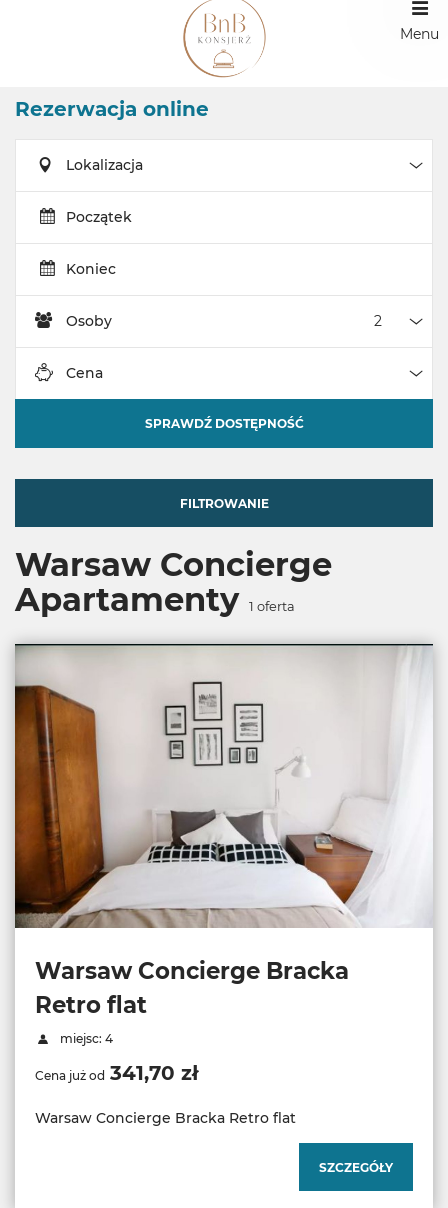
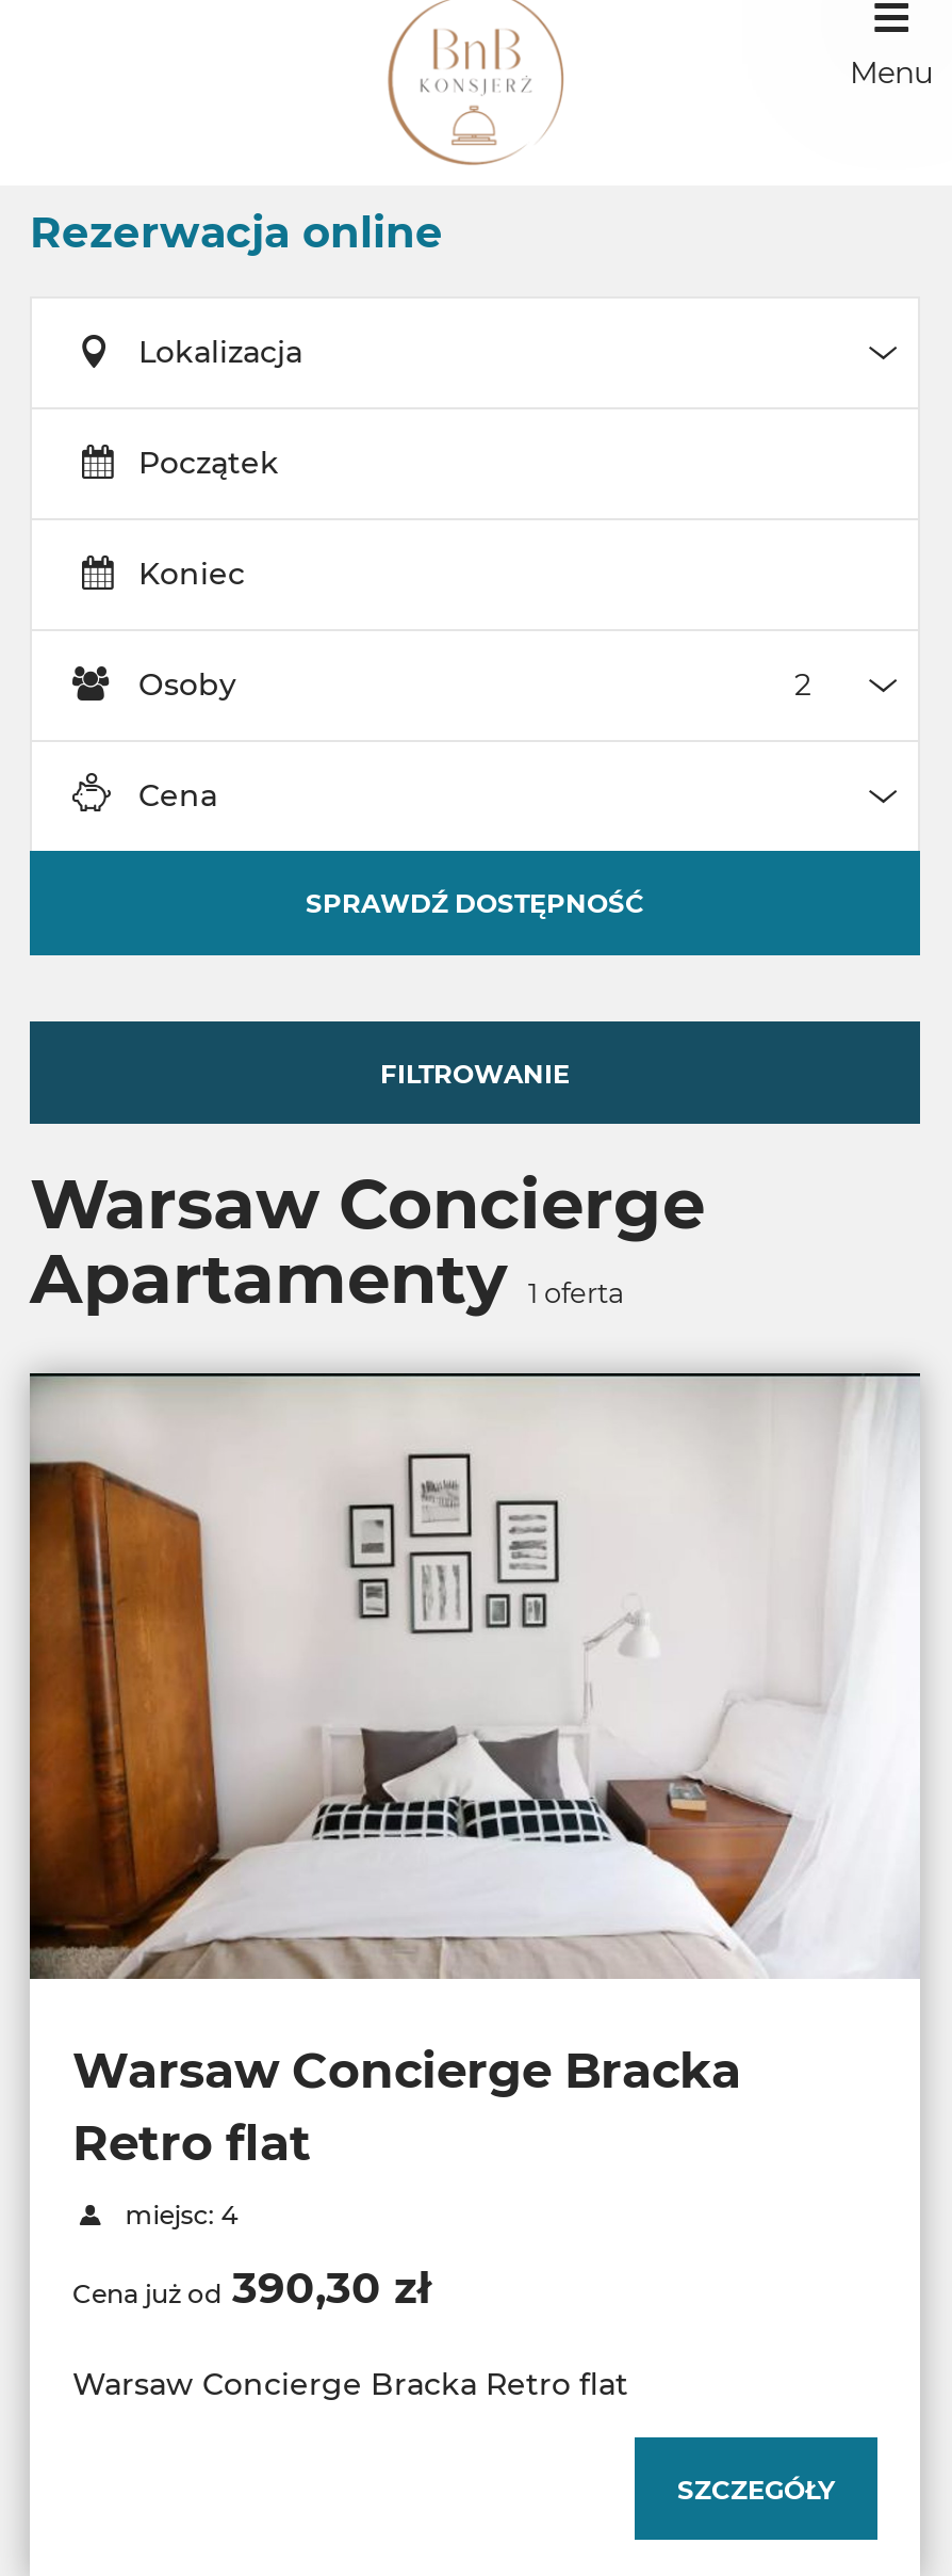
- Cena już od 341,70 zł
+ Cena już od 390,30 zł
